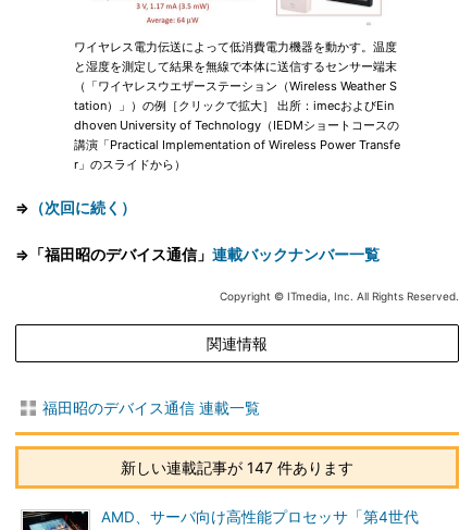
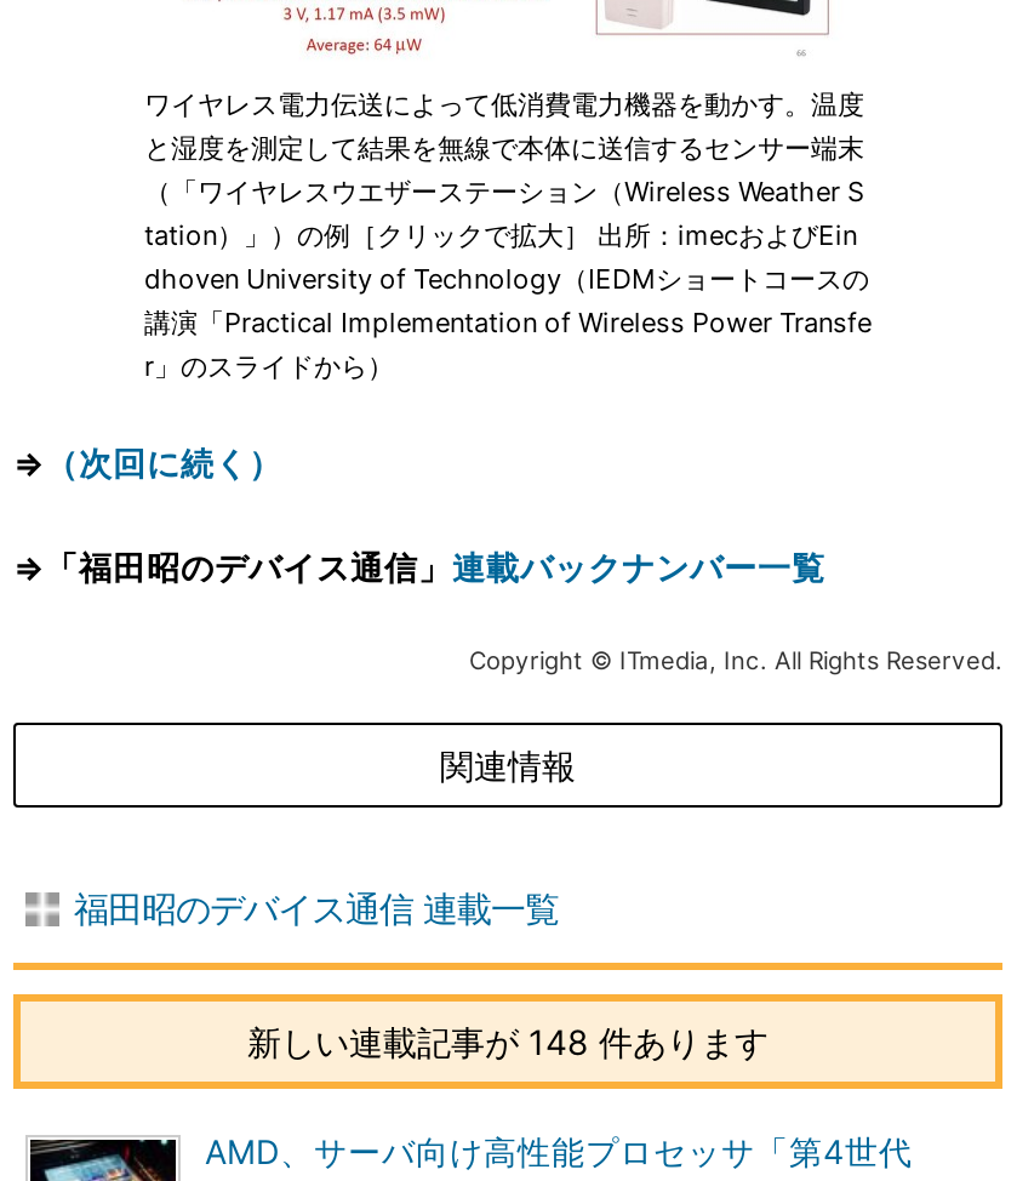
- 新しい連載記事が 147 件あります
+ 新しい連載記事が 148 件あります
